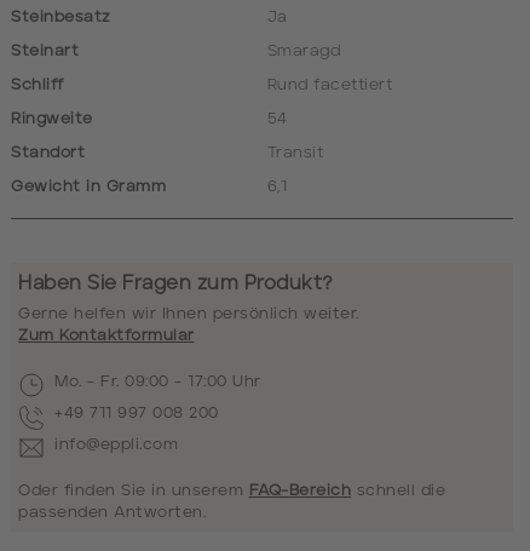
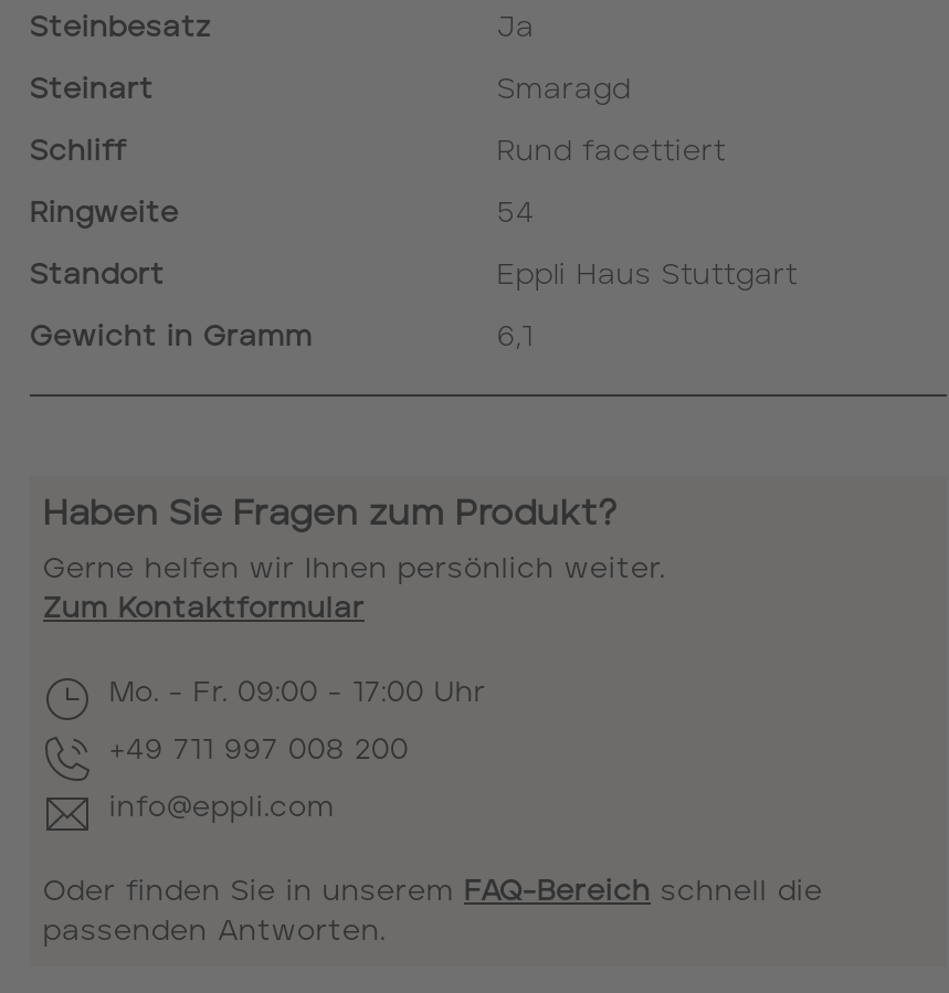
- Transit
+ Eppli Haus Stuttgart
